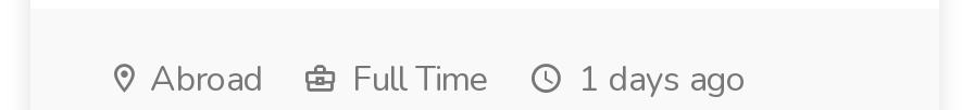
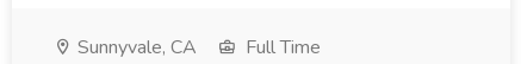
- Abroad
+ Sunnyvale, CA

- 1 days ago
